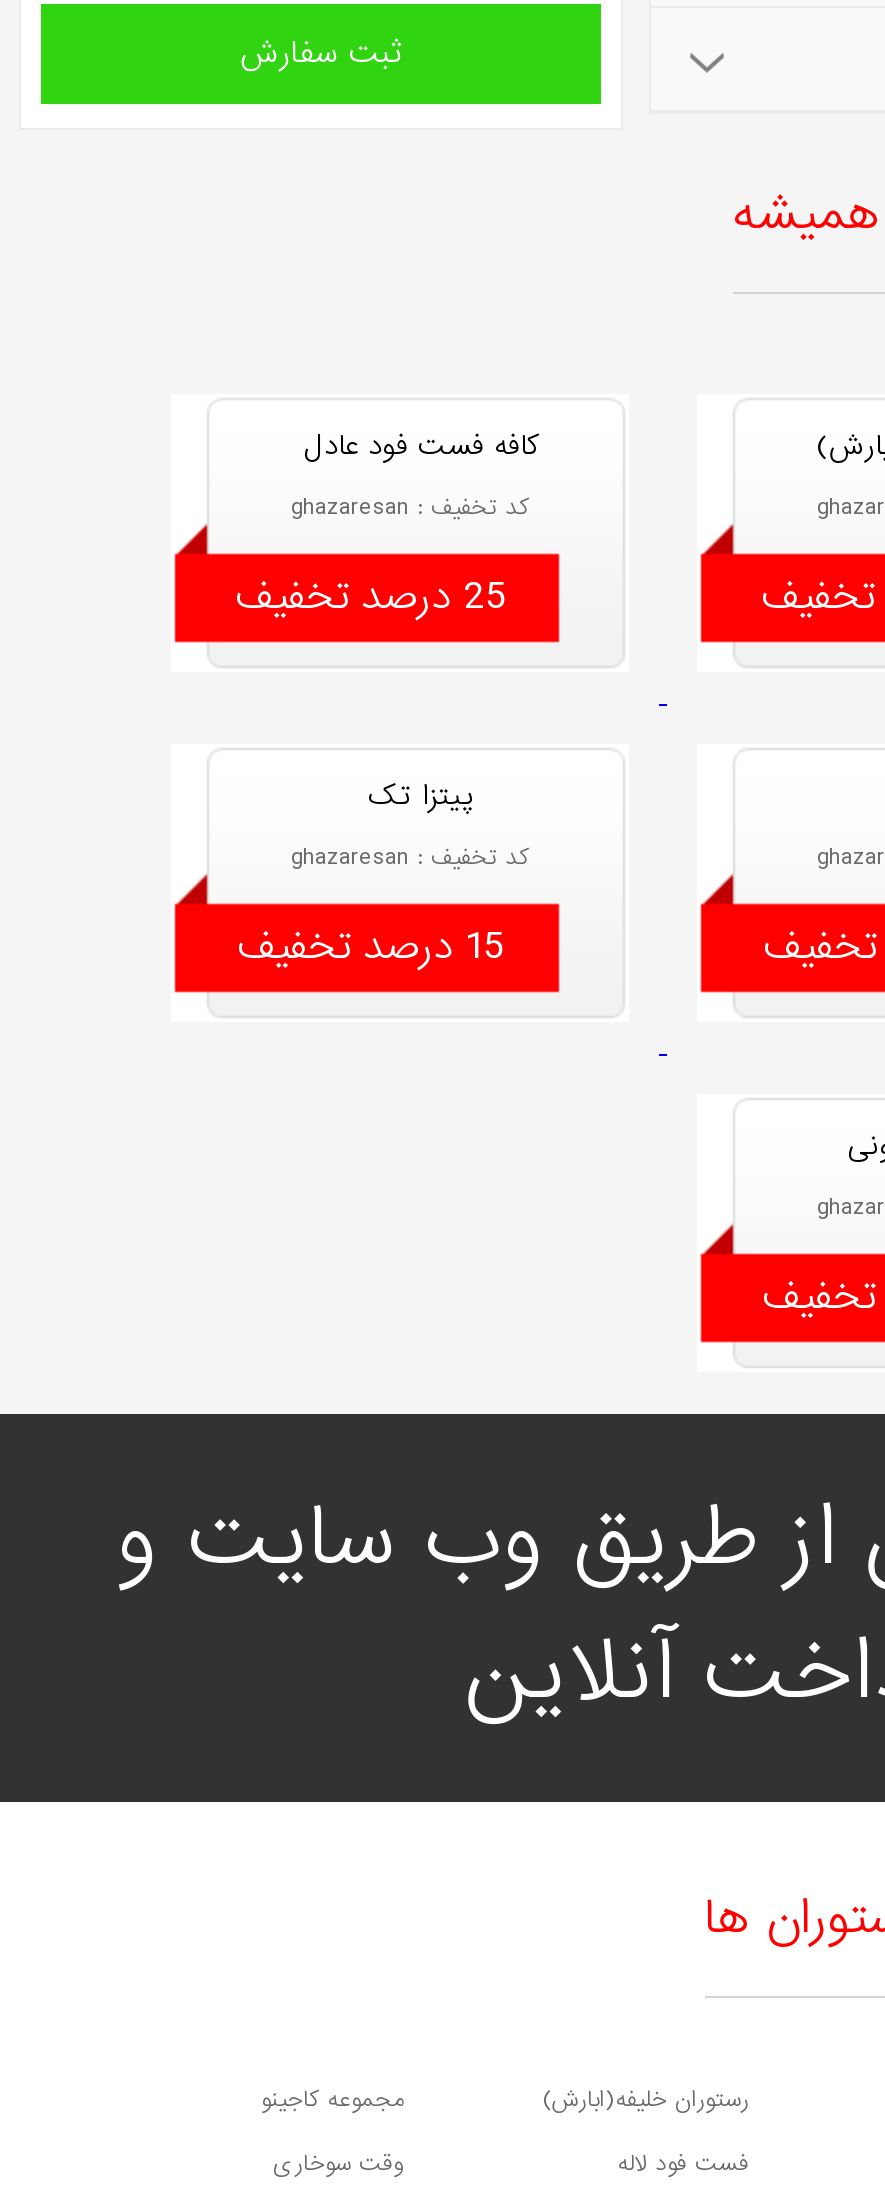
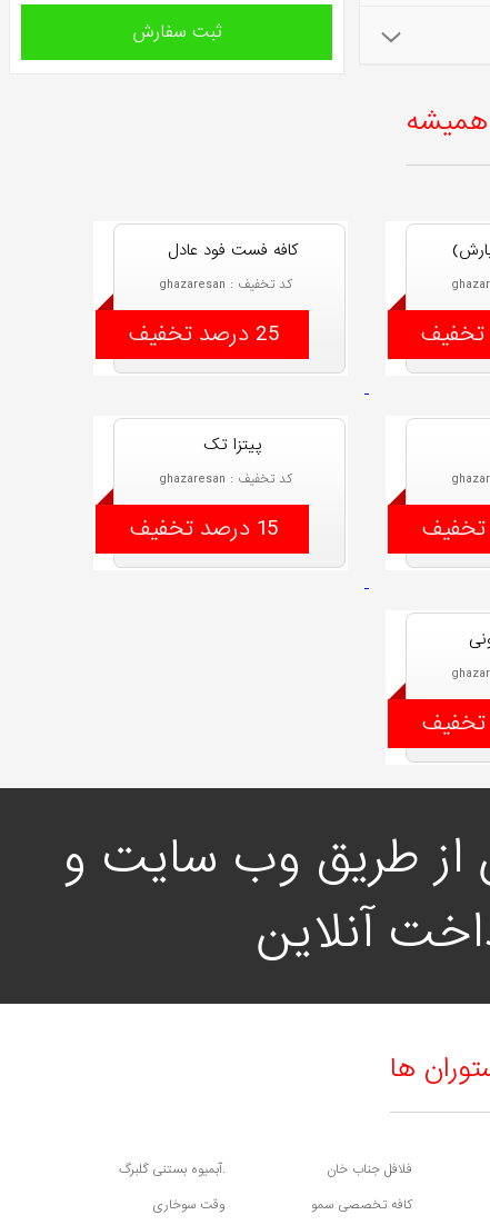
- رستوران خلیفه(ابارش)
- مجموعه کاجینو
+ فلافل جناب خان
+ .آبمیوه بستنی گلبرگ

- فست فود لاله
+ کافه تخصصی سمو
